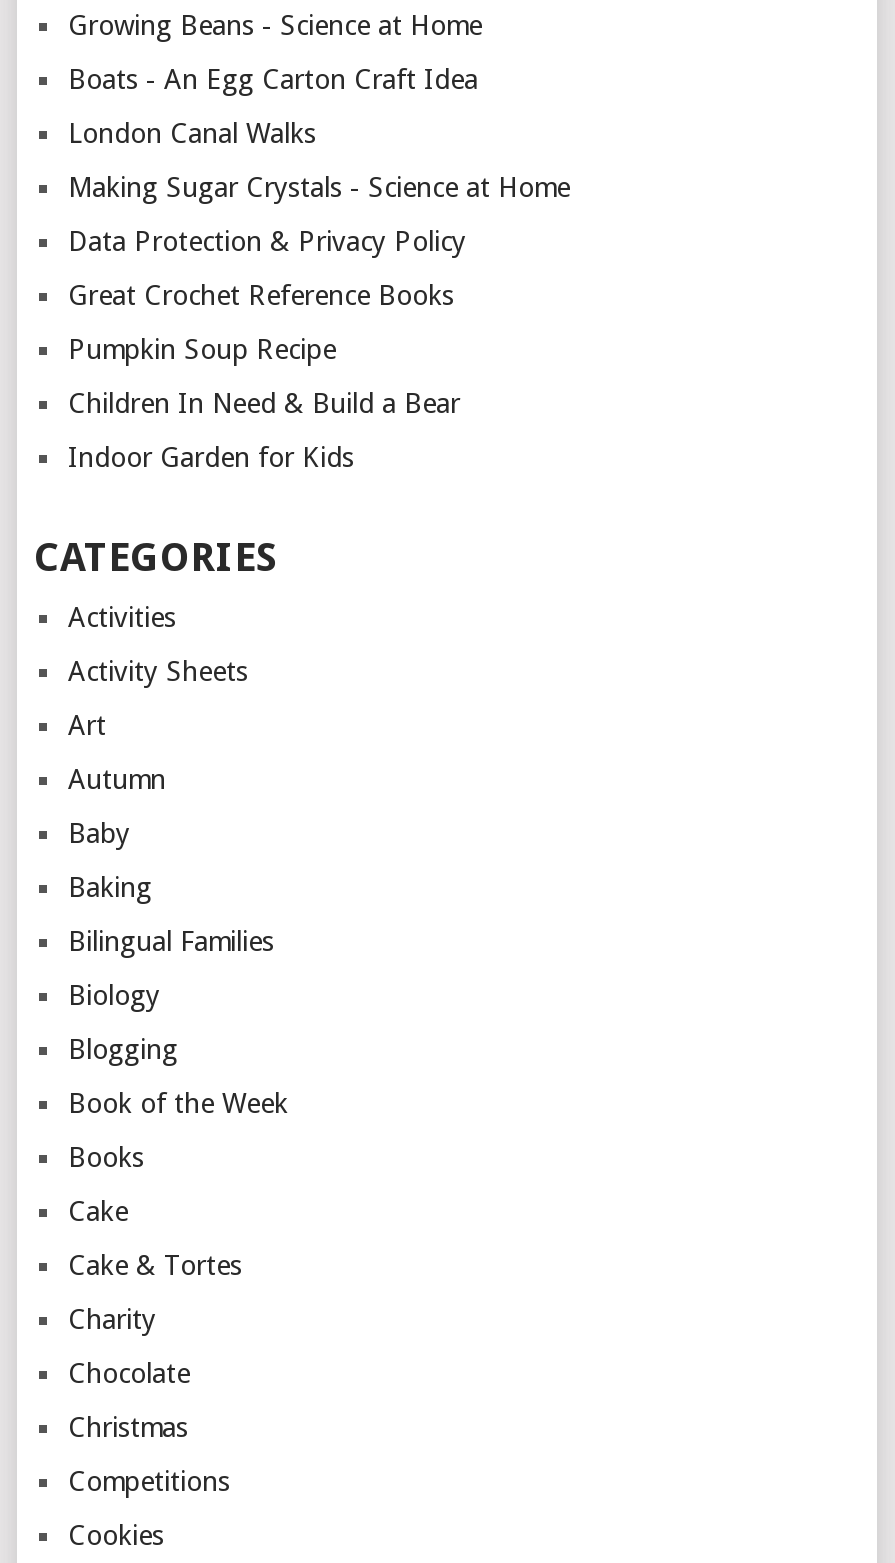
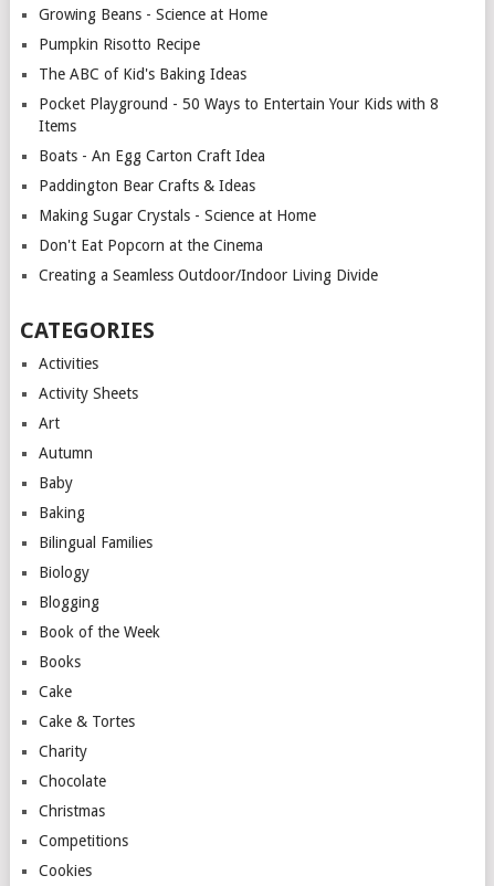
+ Pumpkin Risotto Recipe
+ The ABC of Kid's Baking Ideas
+ Pocket Playground - 50 Ways to Entertain Your Kids with 8
+ Items

moved down: Boats - An Egg Carton Craft Idea

- London Canal Walks
+ Paddington Bear Crafts & Ideas

moved down: Making Sugar Crystals - Science at Home

- Data Protection & Privacy Policy
- Great Crochet Reference Books
- Pumpkin Soup Recipe
- Children In Need & Build a Bear
- Indoor Garden for Kids
+ Don't Eat Popcorn at the Cinema
+ Creating a Seamless Outdoor/Indoor Living Divide
